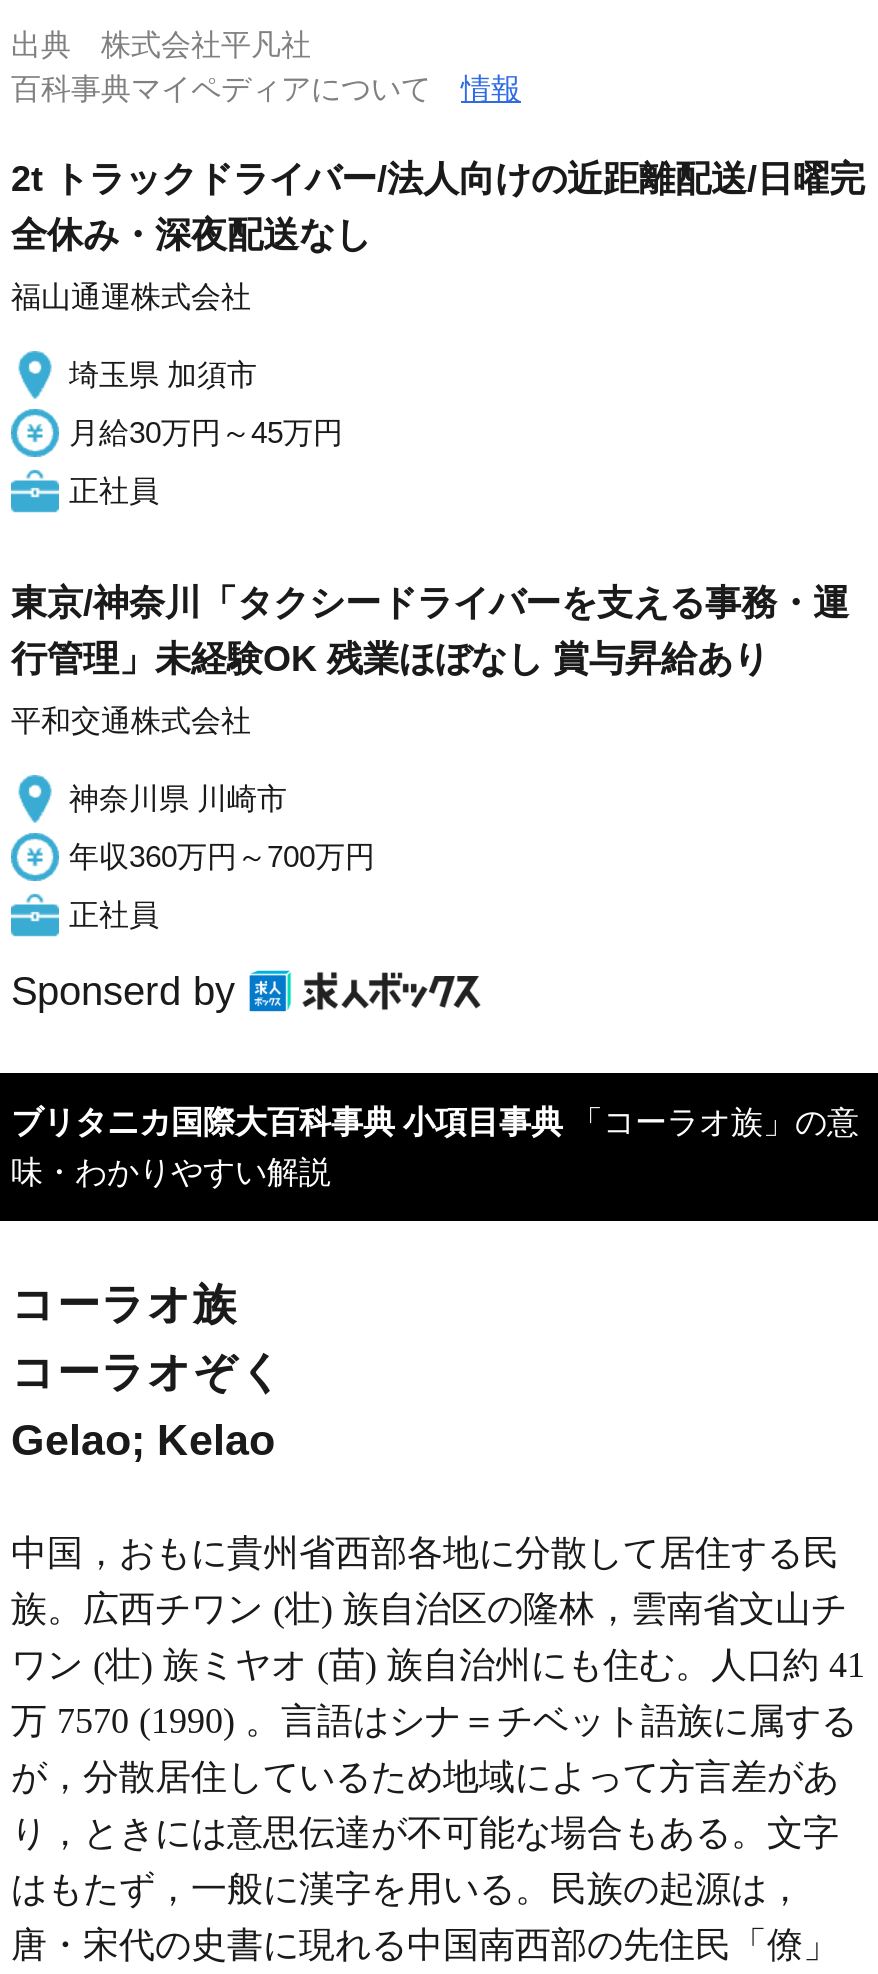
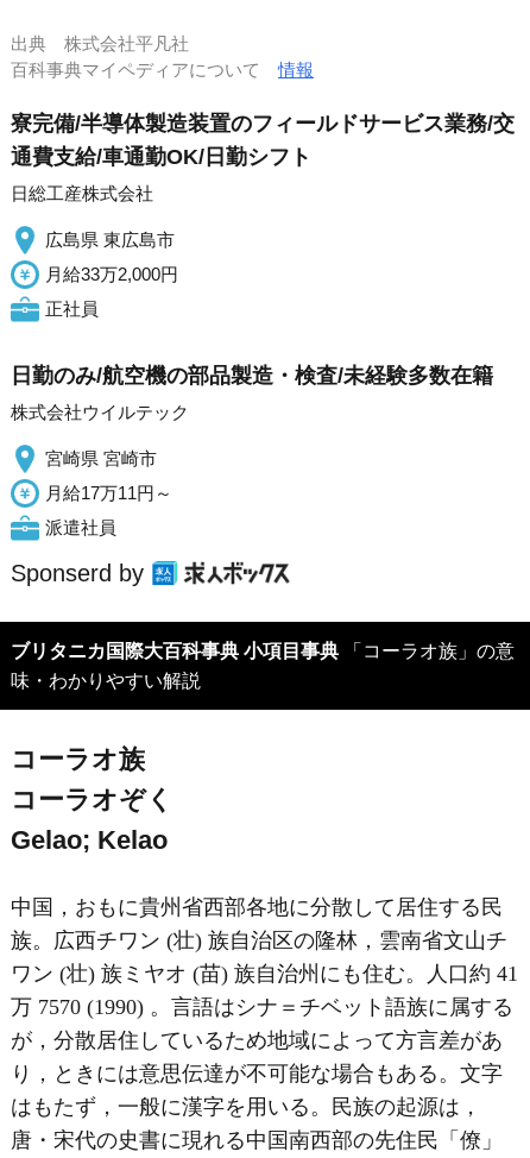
- 2t トラックドライバー/法人向けの近距離配送/日曜完
- 全休み・深夜配送なし
+ 寮完備/半導体製造装置のフィールドサービス業務/交
+ 通費支給/車通勤OK/日勤シフト

- 福山通運株式会社
+ 日総工産株式会社

- 埼玉県 加須市
+ 広島県 東広島市

- 月給30万円～45万円
+ 月給33万2,000円

- 東京/神奈川「タクシードライバーを支える事務・運
- 行管理」未経験OK 残業ほぼなし 賞与昇給あり
+ 日勤のみ/航空機の部品製造・検査/未経験多数在籍

- 平和交通株式会社
+ 株式会社ウイルテック

- 神奈川県 川崎市
+ 宮崎県 宮崎市

- 年収360万円～700万円
+ 月給17万11円～

- 正社員
+ 派遣社員
